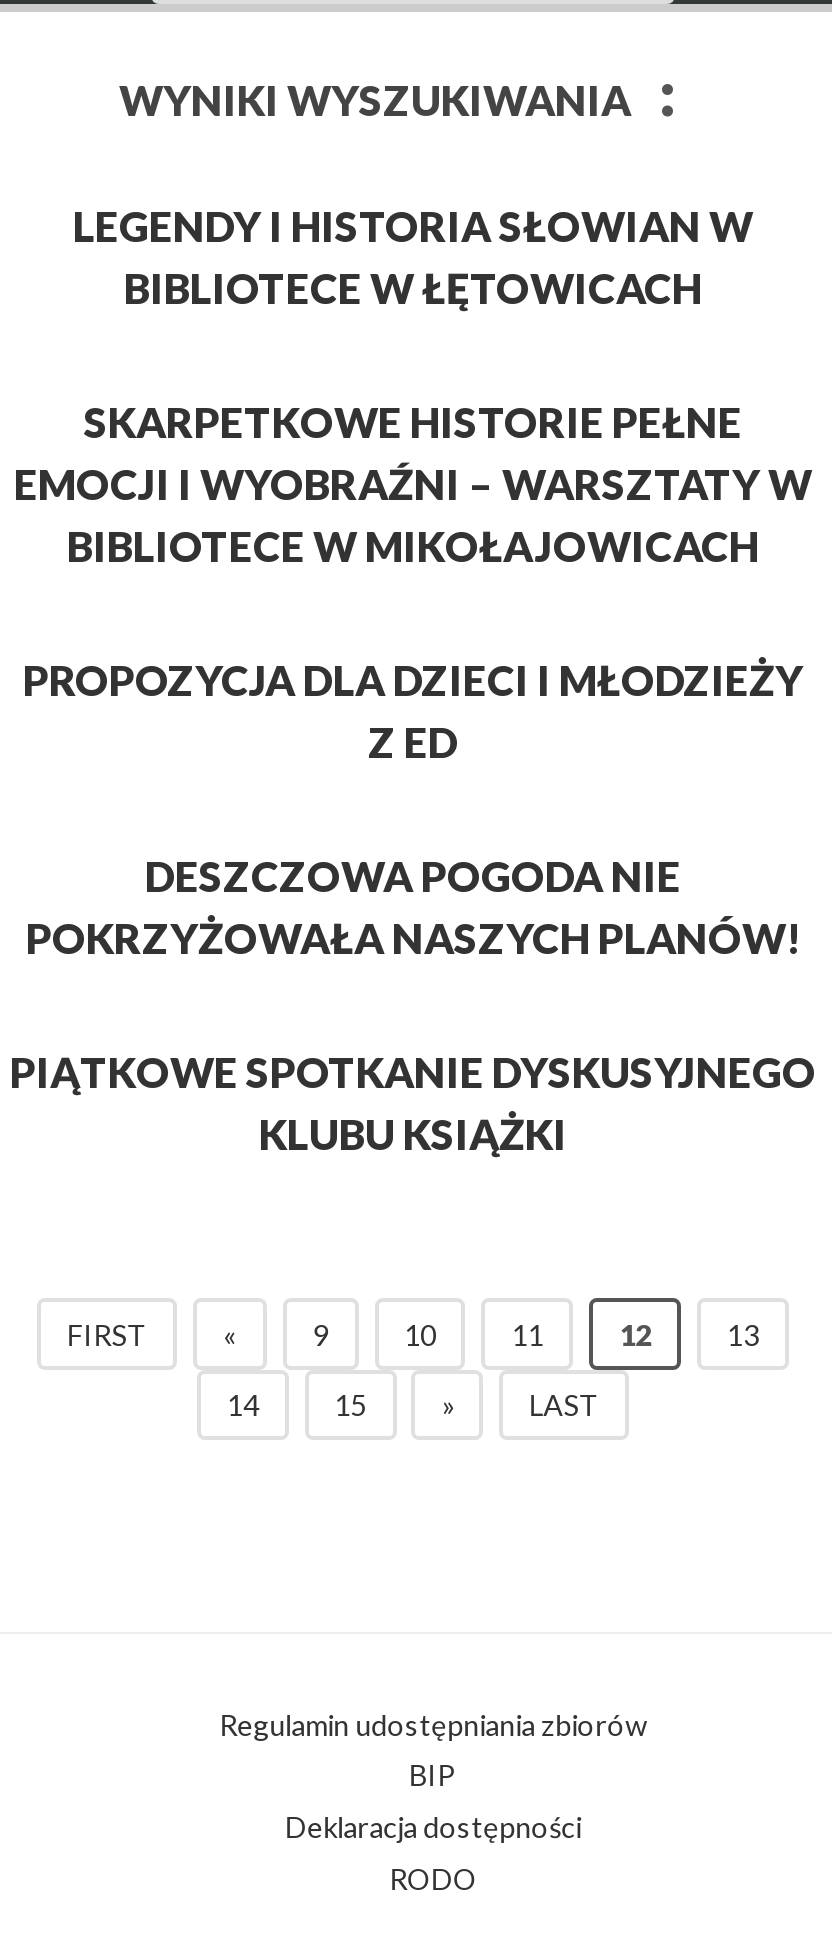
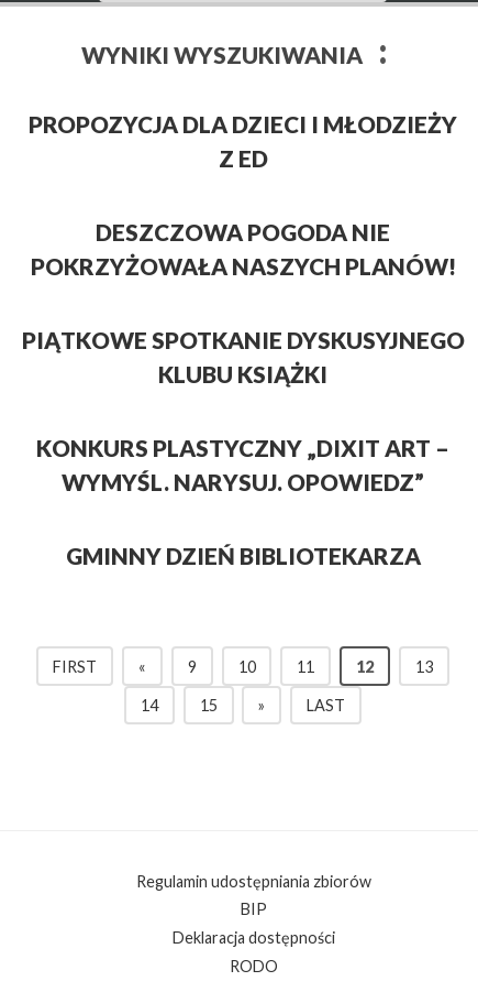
- LEGENDY I HISTORIA SŁOWIAN W
- BIBLIOTECE W ŁĘTOWICACH
- SKARPETKOWE HISTORIE PEŁNE
- EMOCJI I WYOBRAŹNI – WARSZTATY W
- BIBLIOTECE W MIKOŁAJOWICACH

moved up: PROPOZYCJA DLA DZIECI I MŁODZIEŻY | Z ED | DESZCZOWA POGODA NIE | POKRZYŻOWAŁA NASZYCH PLANÓW! | PIĄTKOWE SPOTKANIE DYSKUSYJNEGO | KLUBU KSIĄŻKI

+ KONKURS PLASTYCZNY „DIXIT ART –
+ WYMYŚL. NARYSUJ. OPOWIEDZ”
+ GMINNY DZIEŃ BIBLIOTEKARZA
